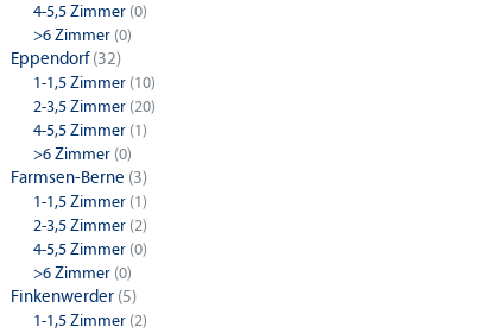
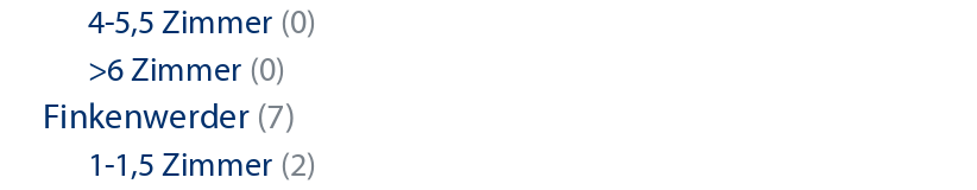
- Eppendorf (32)
- 1-1,5 Zimmer (10)
- 2-3,5 Zimmer (20)
- 4-5,5 Zimmer (1)
- >6 Zimmer (0)
- Farmsen-Berne (3)
- 1-1,5 Zimmer (1)
- 2-3,5 Zimmer (2)
- 4-5,5 Zimmer (0)
- >6 Zimmer (0)
- Finkenwerder (5)
+ Finkenwerder (7)
